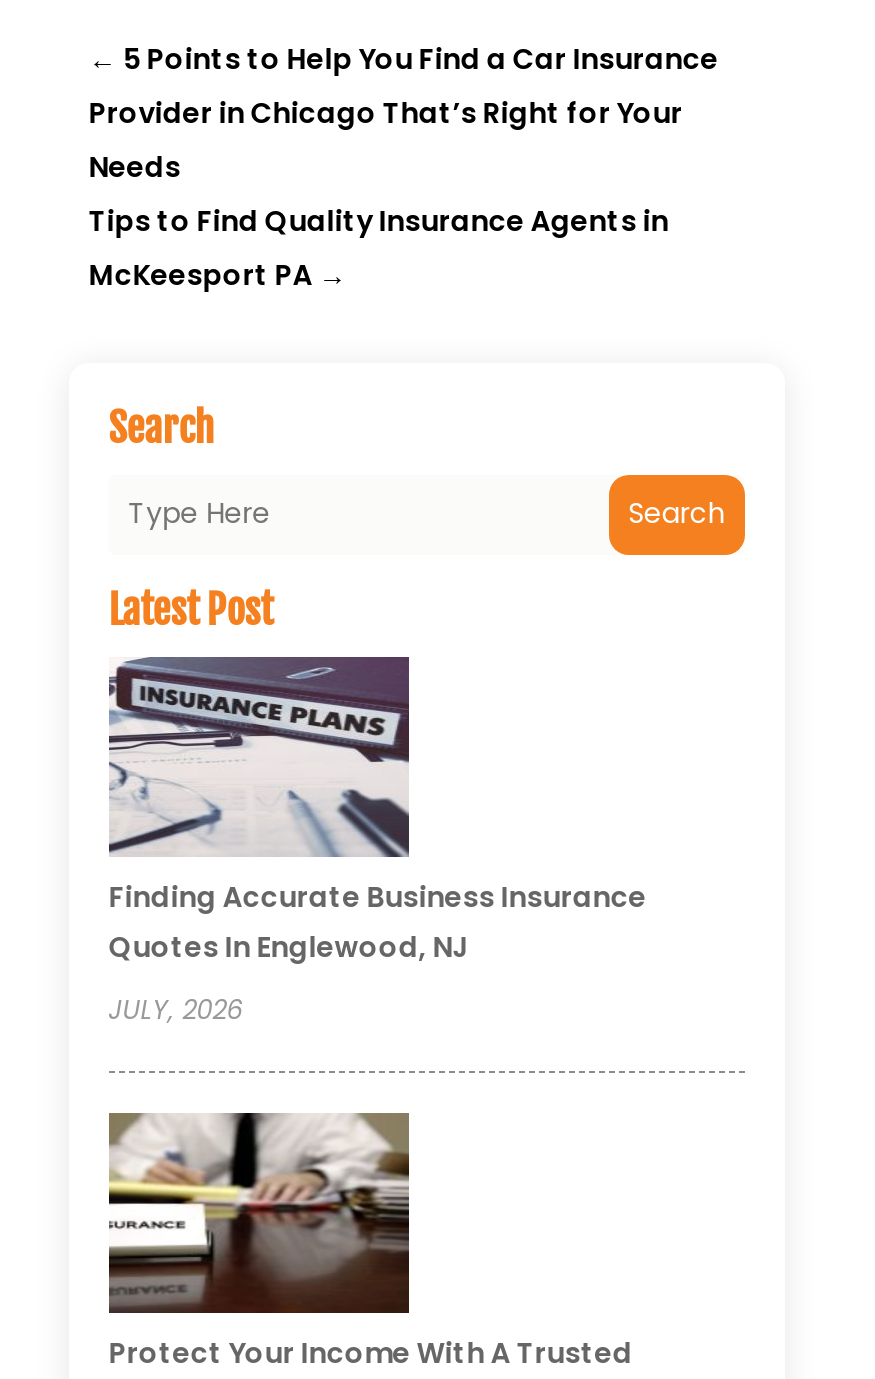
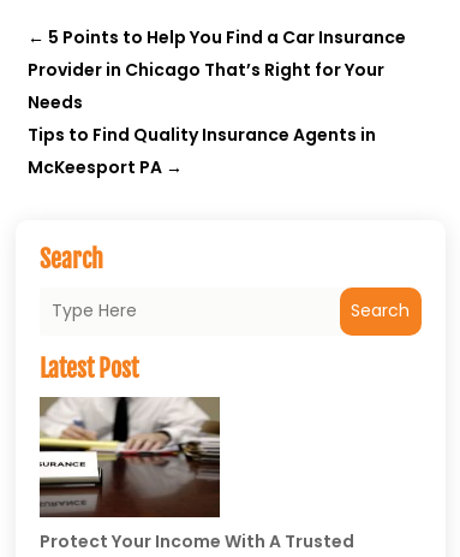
- [image]
- Finding Accurate Business Insurance
- Quotes In Englewood, NJ
- JULY, 2026
